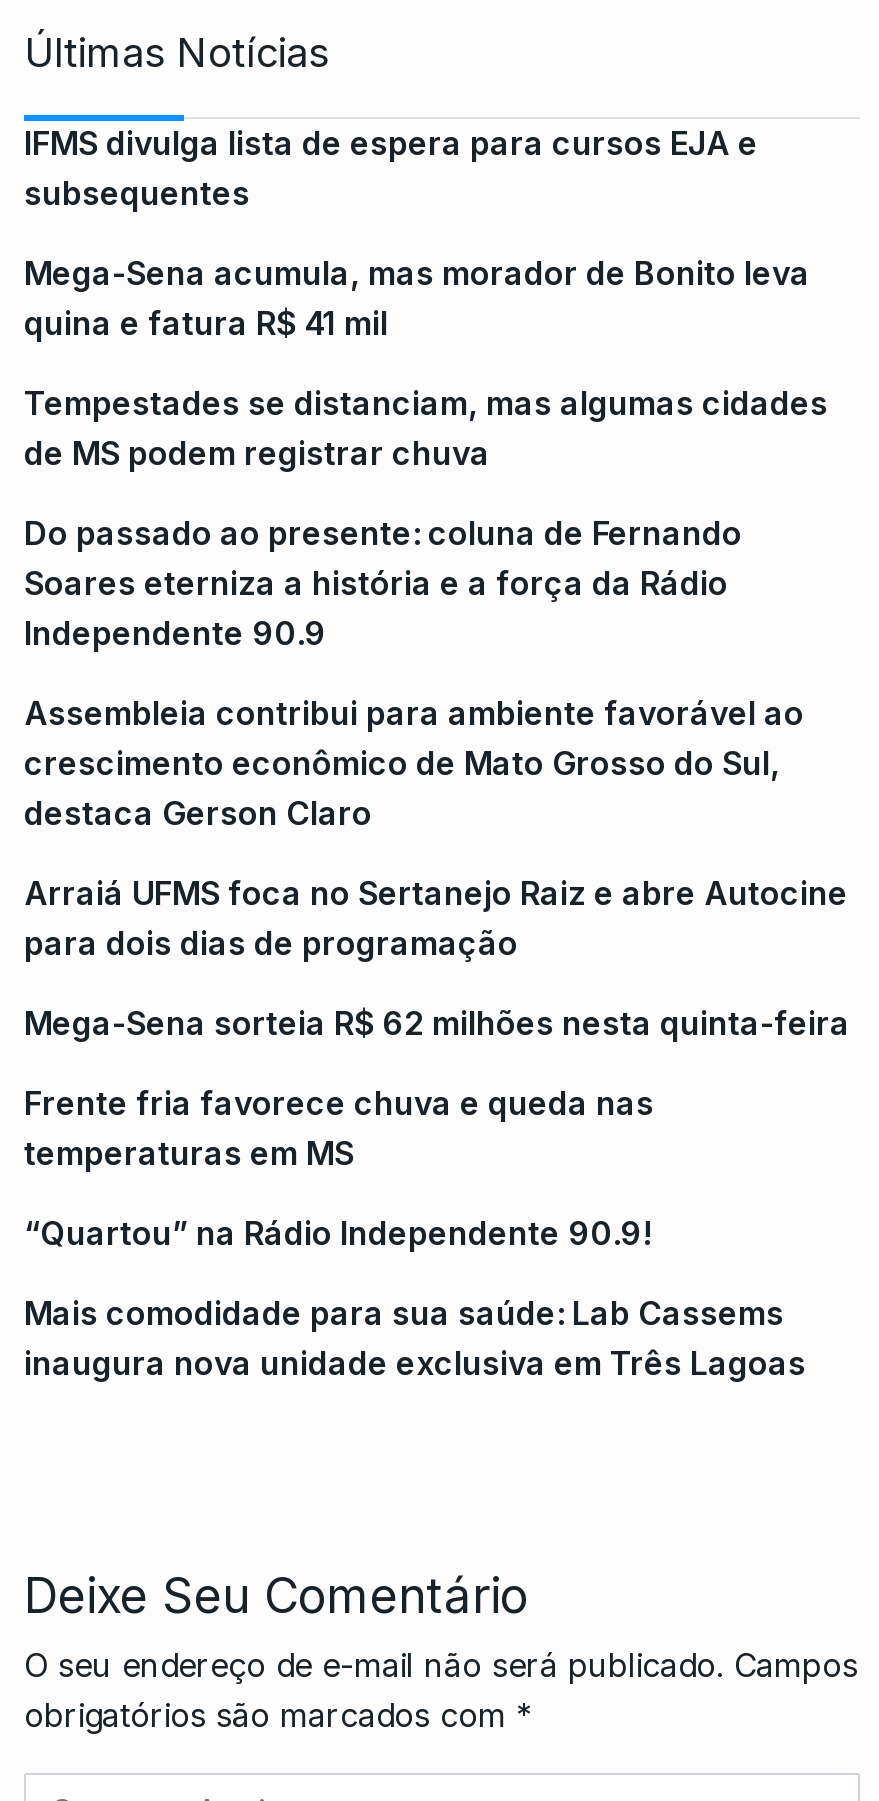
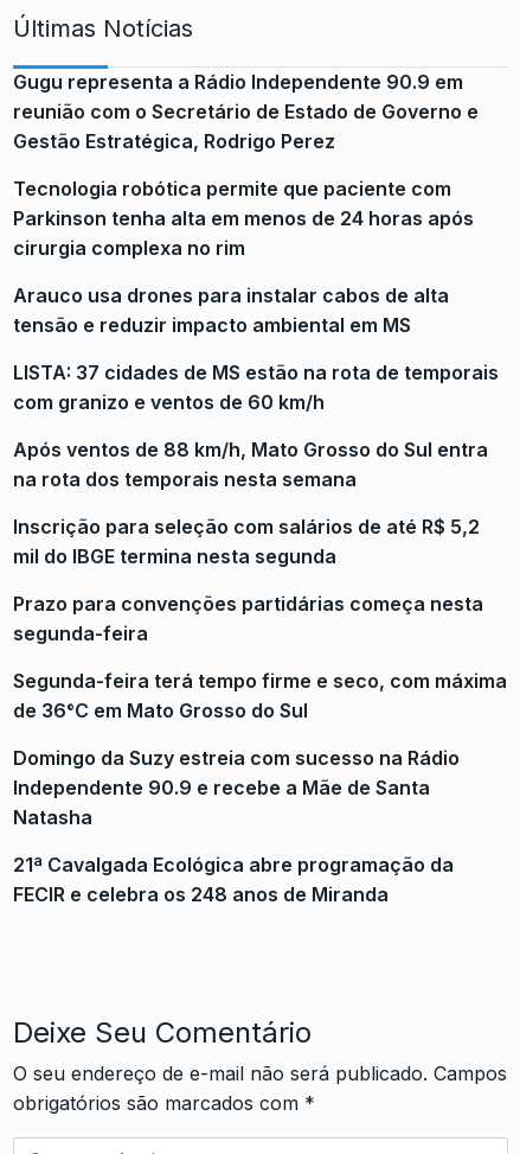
- IFMS divulga lista de espera para cursos EJA e
- subsequentes
+ Gugu representa a Rádio Independente 90.9 em
+ reunião com o Secretário de Estado de Governo e
+ Gestão Estratégica, Rodrigo Perez

- Mega-Sena acumula, mas morador de Bonito leva
- quina e fatura R$ 41 mil
+ Tecnologia robótica permite que paciente com
+ Parkinson tenha alta em menos de 24 horas após
+ cirurgia complexa no rim

- Tempestades se distanciam, mas algumas cidades
- de MS podem registrar chuva
+ Arauco usa drones para instalar cabos de alta
+ tensão e reduzir impacto ambiental em MS

- Do passado ao presente: coluna de Fernando
- Soares eterniza a história e a força da Rádio
- Independente 90.9
+ LISTA: 37 cidades de MS estão na rota de temporais
+ com granizo e ventos de 60 km/h

- Assembleia contribui para ambiente favorável ao
- crescimento econômico de Mato Grosso do Sul,
- destaca Gerson Claro
+ Após ventos de 88 km/h, Mato Grosso do Sul entra
+ na rota dos temporais nesta semana

- Arraiá UFMS foca no Sertanejo Raiz e abre Autocine
- para dois dias de programação
+ Inscrição para seleção com salários de até R$ 5,2
+ mil do IBGE termina nesta segunda

- Mega-Sena sorteia R$ 62 milhões nesta quinta-feira
+ Prazo para convenções partidárias começa nesta
+ segunda-feira

- Frente fria favorece chuva e queda nas
- temperaturas em MS
+ Segunda-feira terá tempo firme e seco, com máxima
+ de 36°C em Mato Grosso do Sul

- “Quartou” na Rádio Independente 90.9!
+ Domingo da Suzy estreia com sucesso na Rádio
+ Independente 90.9 e recebe a Mãe de Santa
+ Natasha

- Mais comodidade para sua saúde: Lab Cassems
- inaugura nova unidade exclusiva em Três Lagoas
+ 21ª Cavalgada Ecológica abre programação da
+ FECIR e celebra os 248 anos de Miranda
